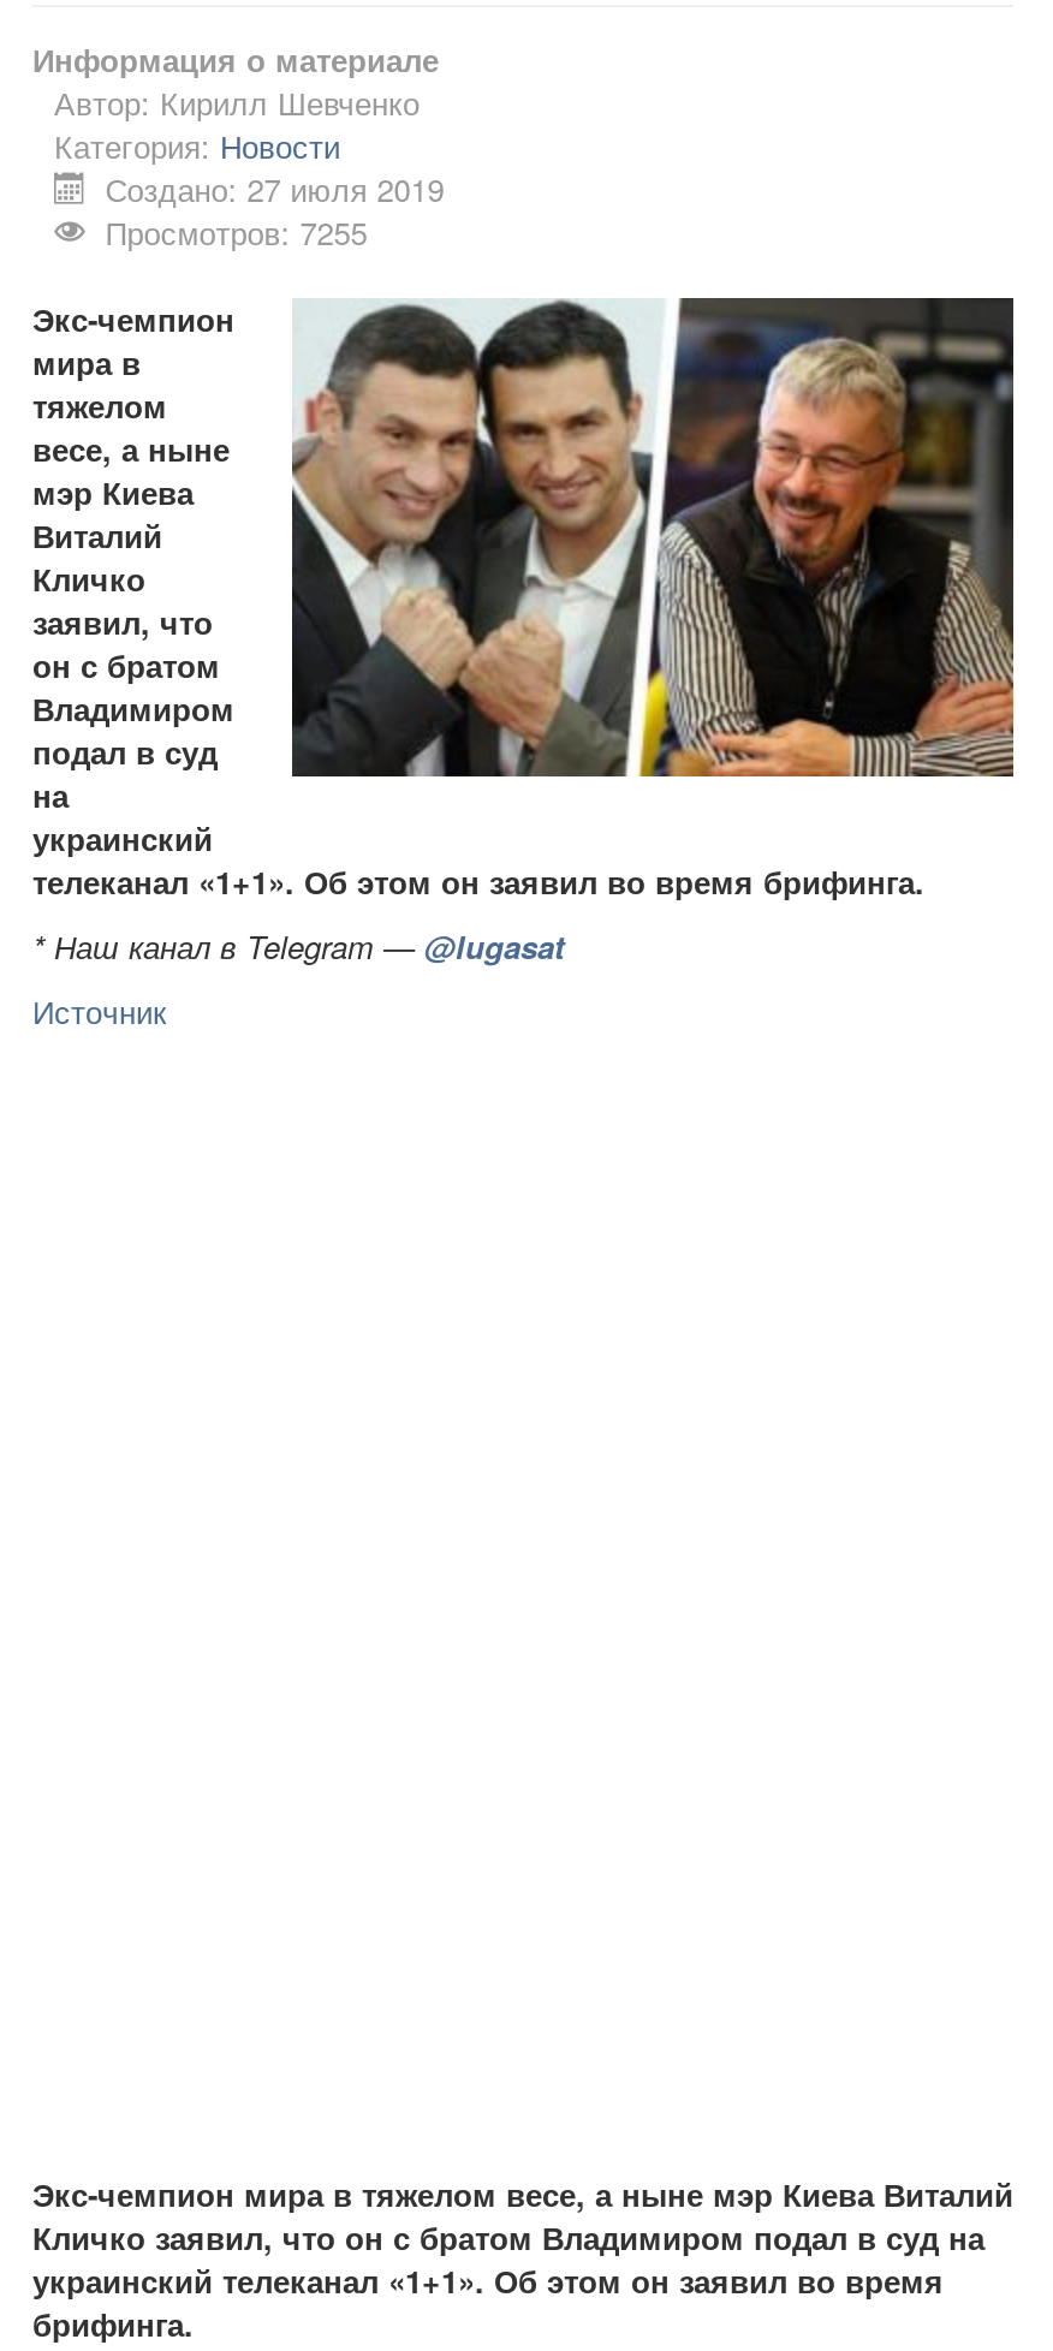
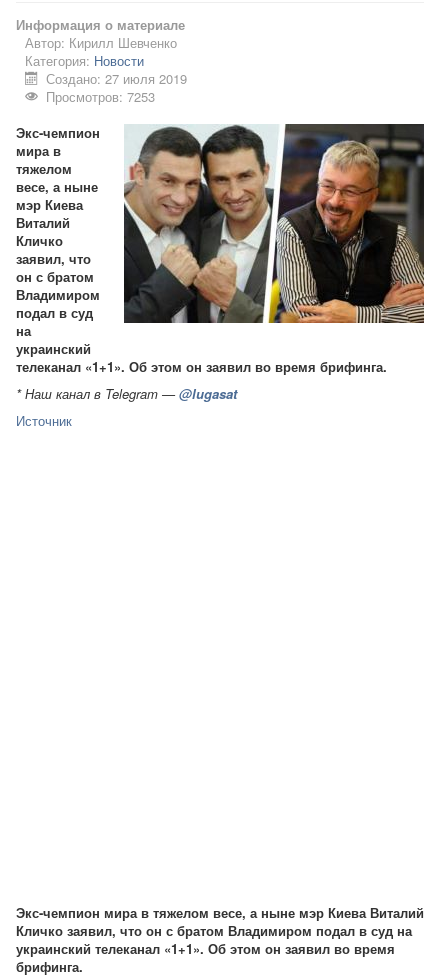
- Просмотров: 7255
+ Просмотров: 7253
